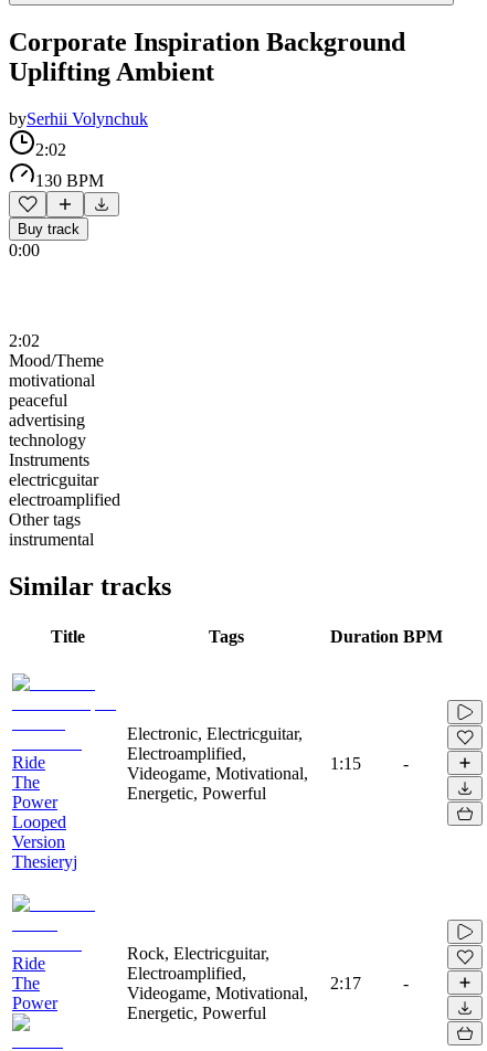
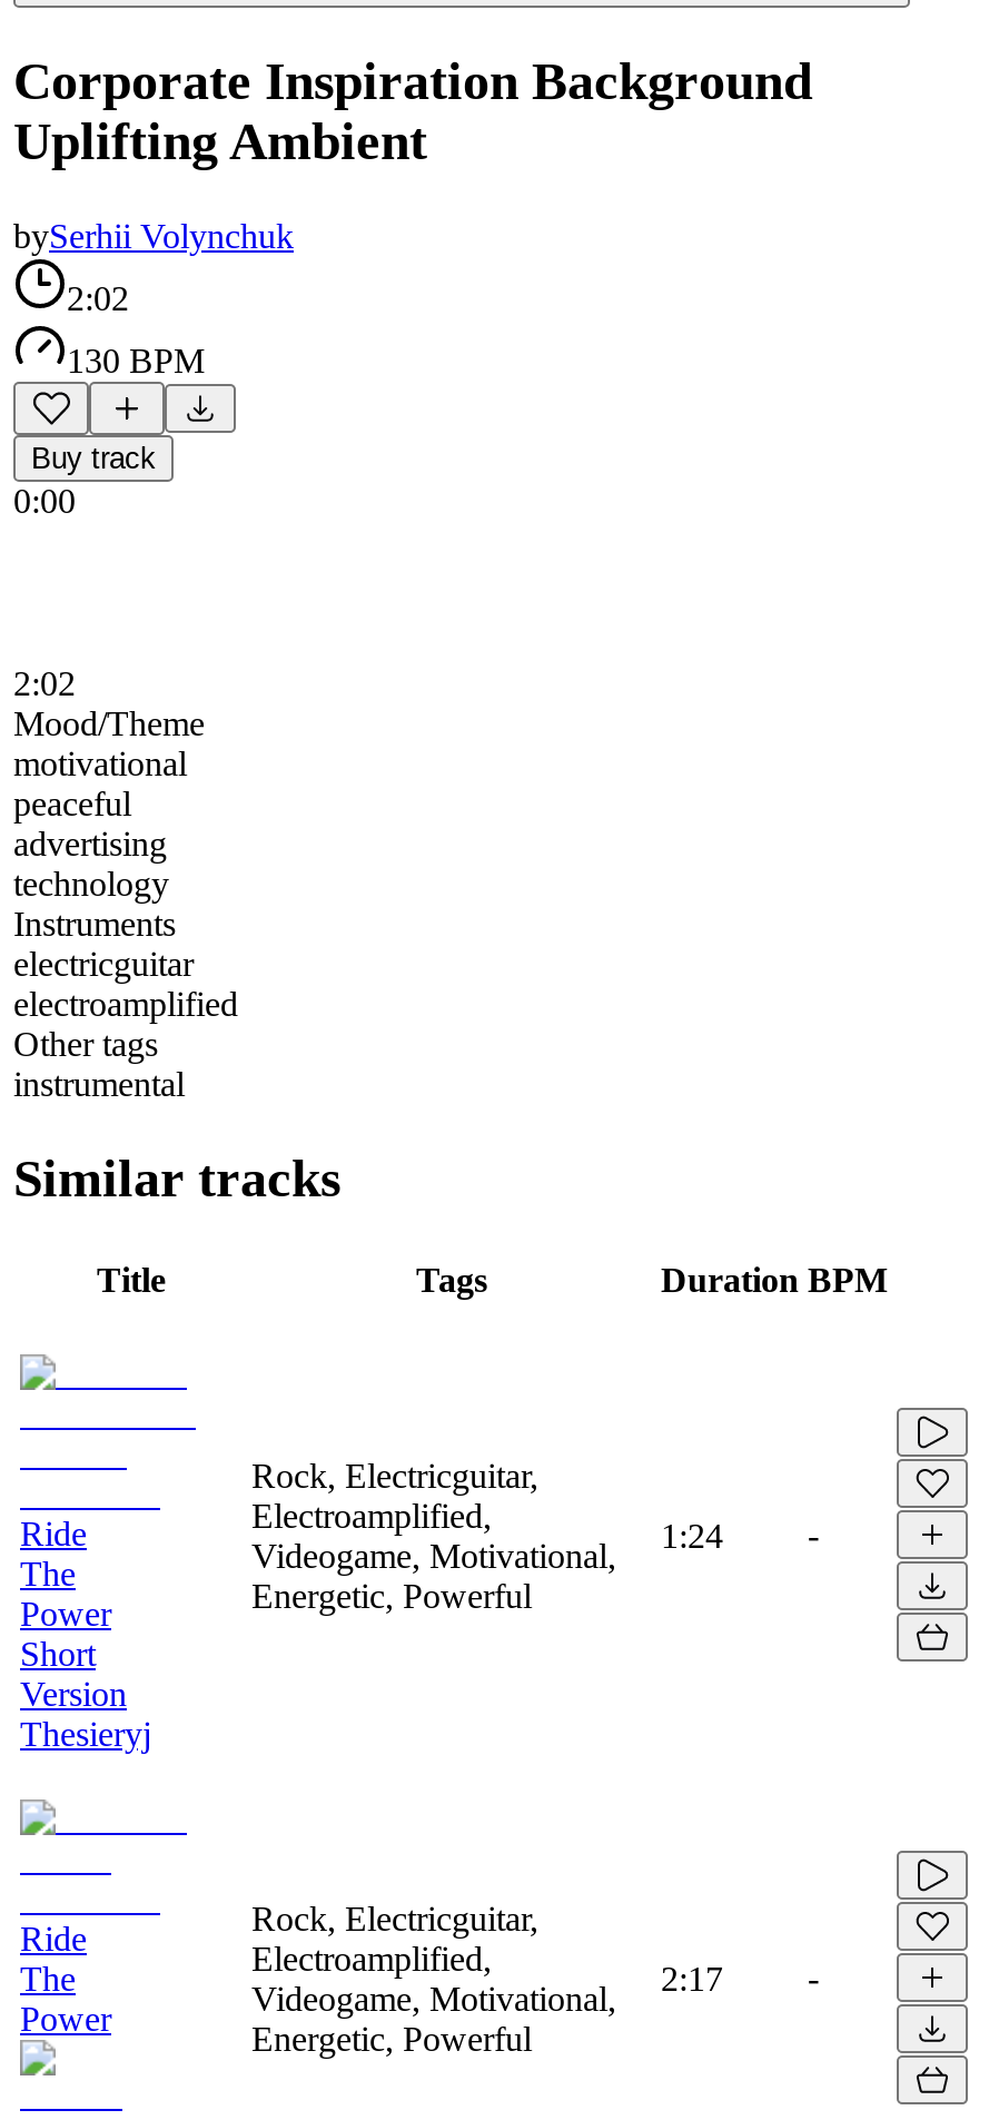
- Electronic, Electricguitar,
+ Rock, Electricguitar,

- 1:15
+ 1:24

- Looped
+ Short
